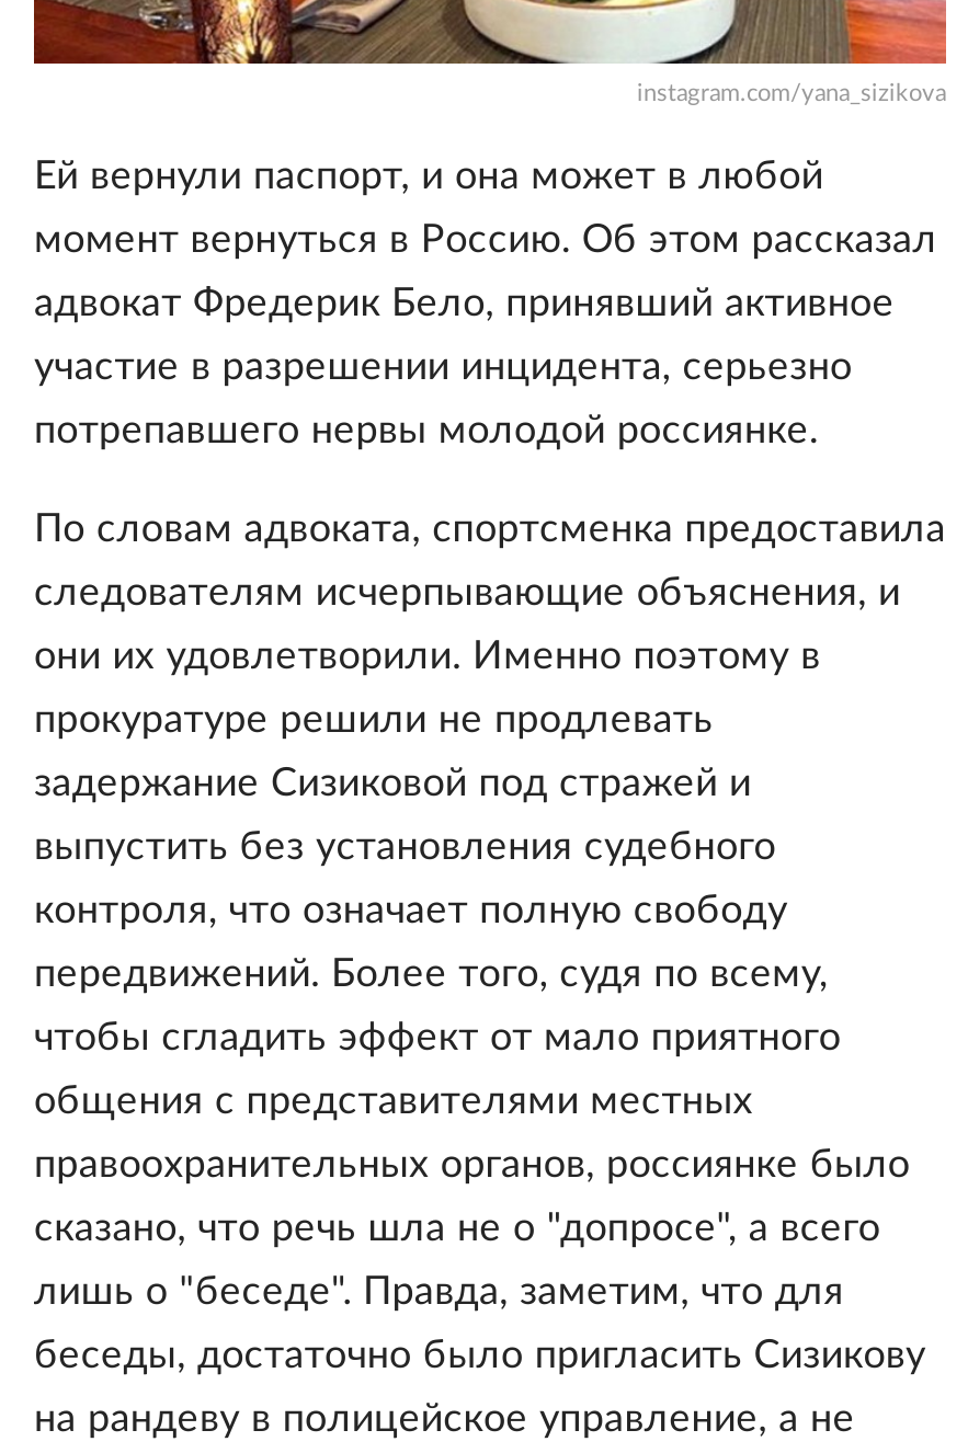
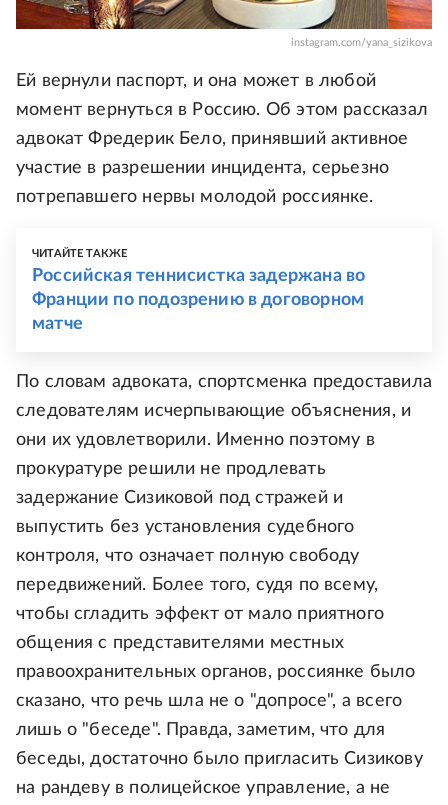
+ ЧИТАЙТЕ ТАКЖЕ
+ Российская теннисистка задержана во
+ Франции по подозрению в договорном
+ матче
